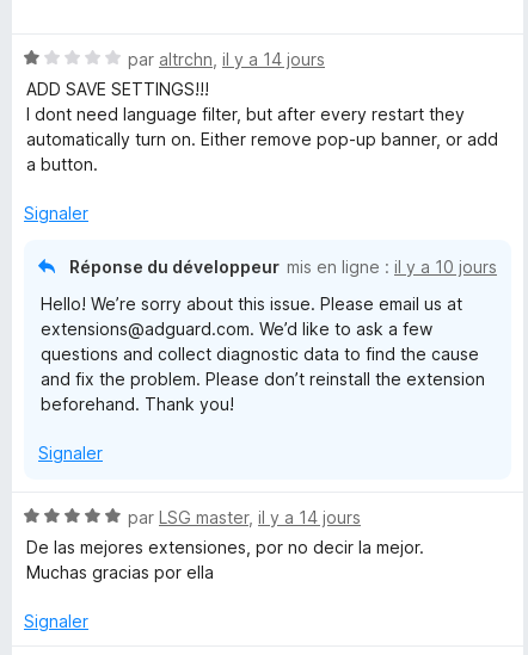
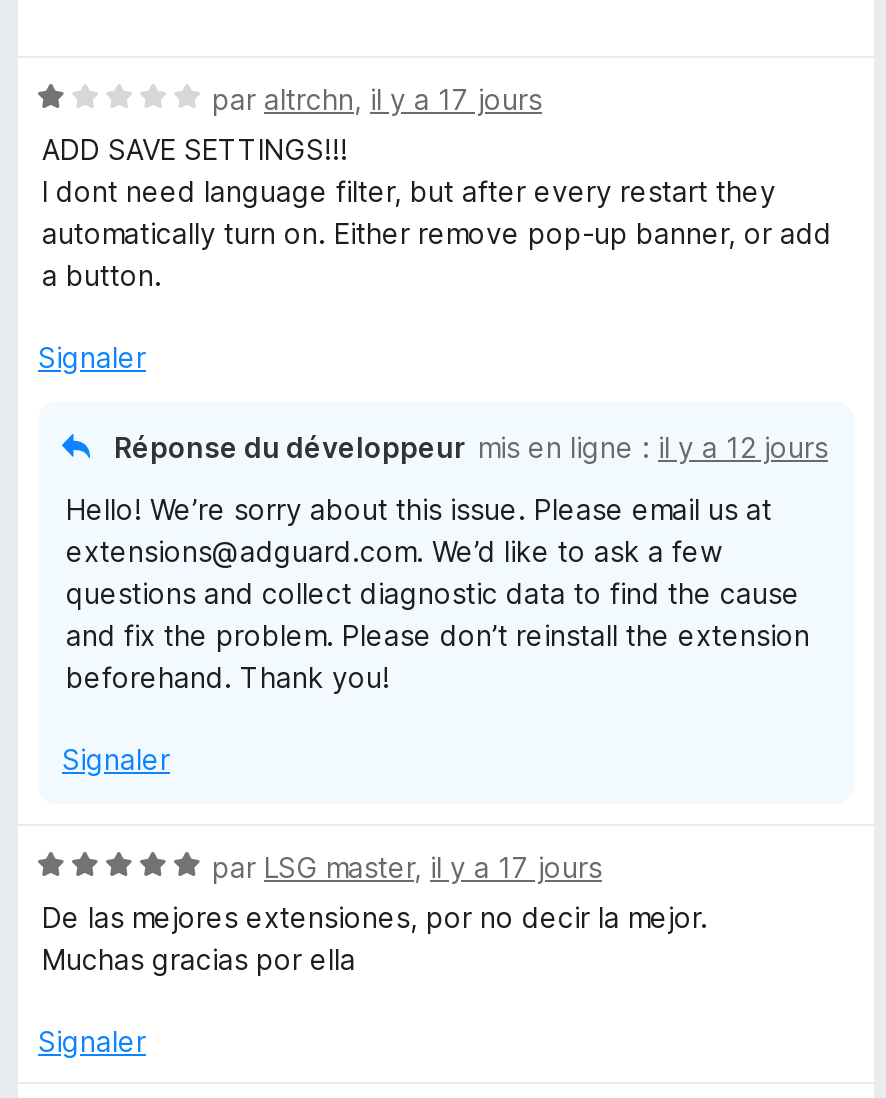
- par altrchn, il y a 14 jours
+ par altrchn, il y a 17 jours

- Réponse du développeur mis en ligne : il y a 10 jours
+ Réponse du développeur mis en ligne : il y a 12 jours

- par LSG master, il y a 14 jours
+ par LSG master, il y a 17 jours
